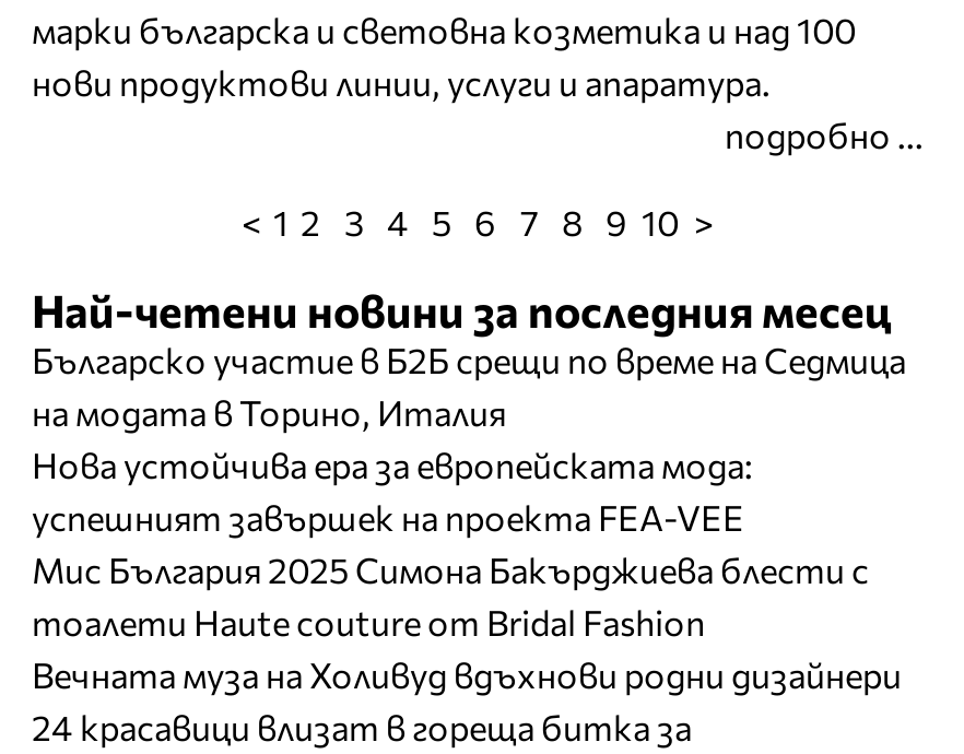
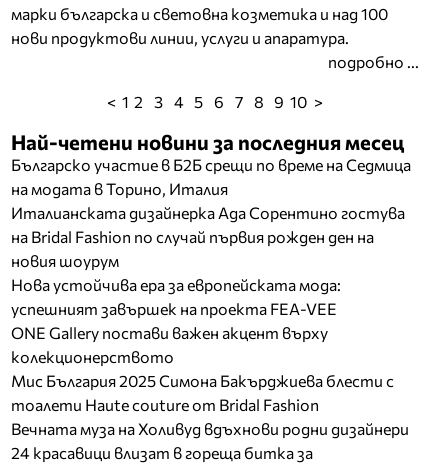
+ Италианската дизайнерка Ада Сорентино гостува
+ на Bridal Fashion по случай първия рожден ден на
+ новия шоурум

+ ONE Gallery постави важен акцент върху
+ колекционерството
